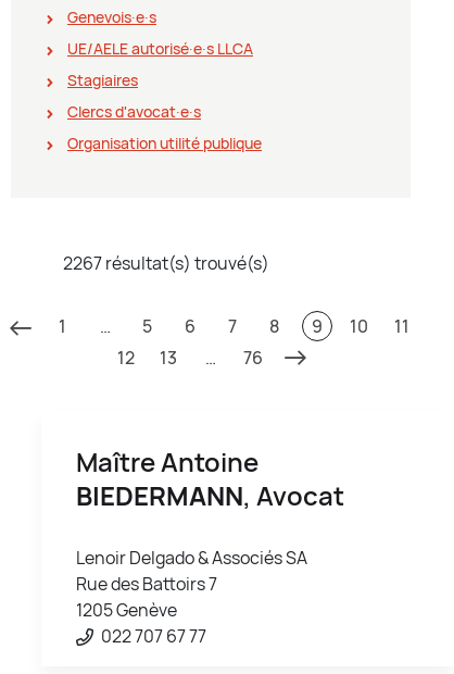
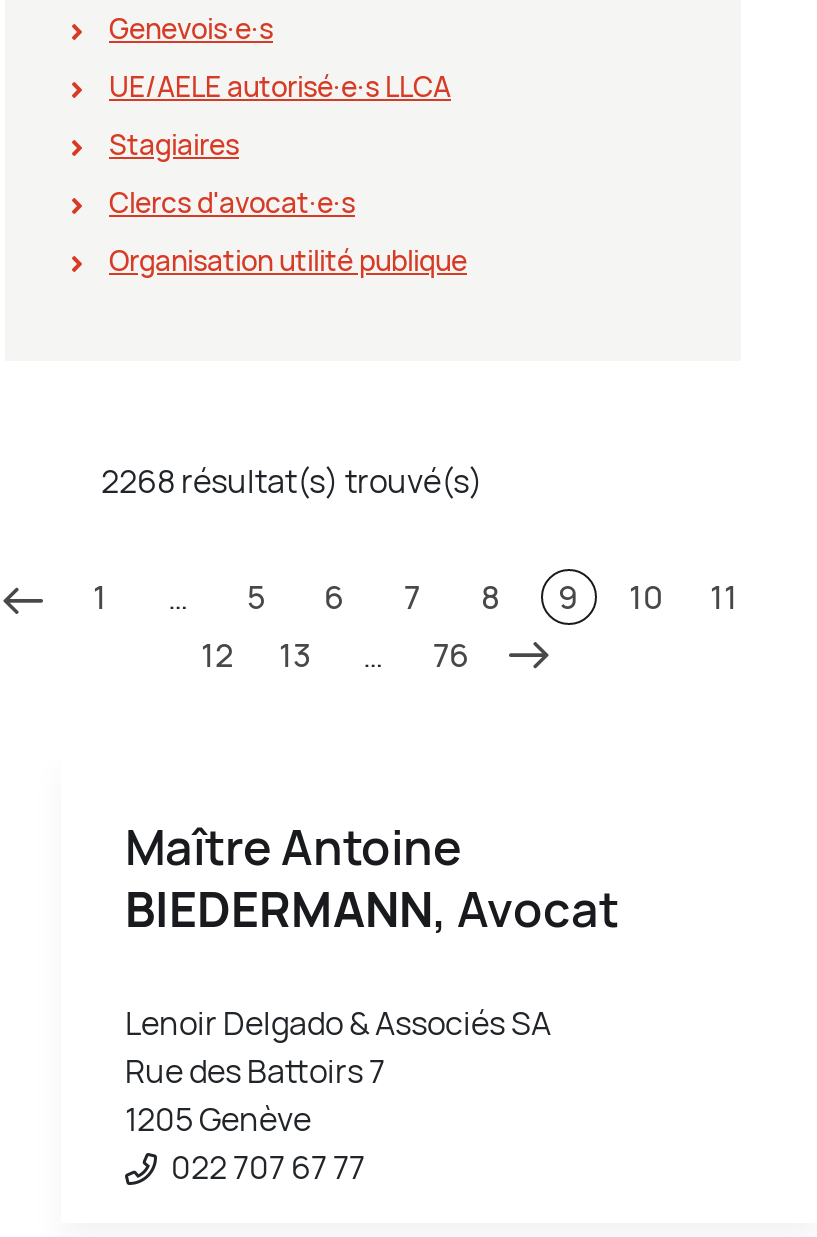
- 2267 résultat(s) trouvé(s)
+ 2268 résultat(s) trouvé(s)
